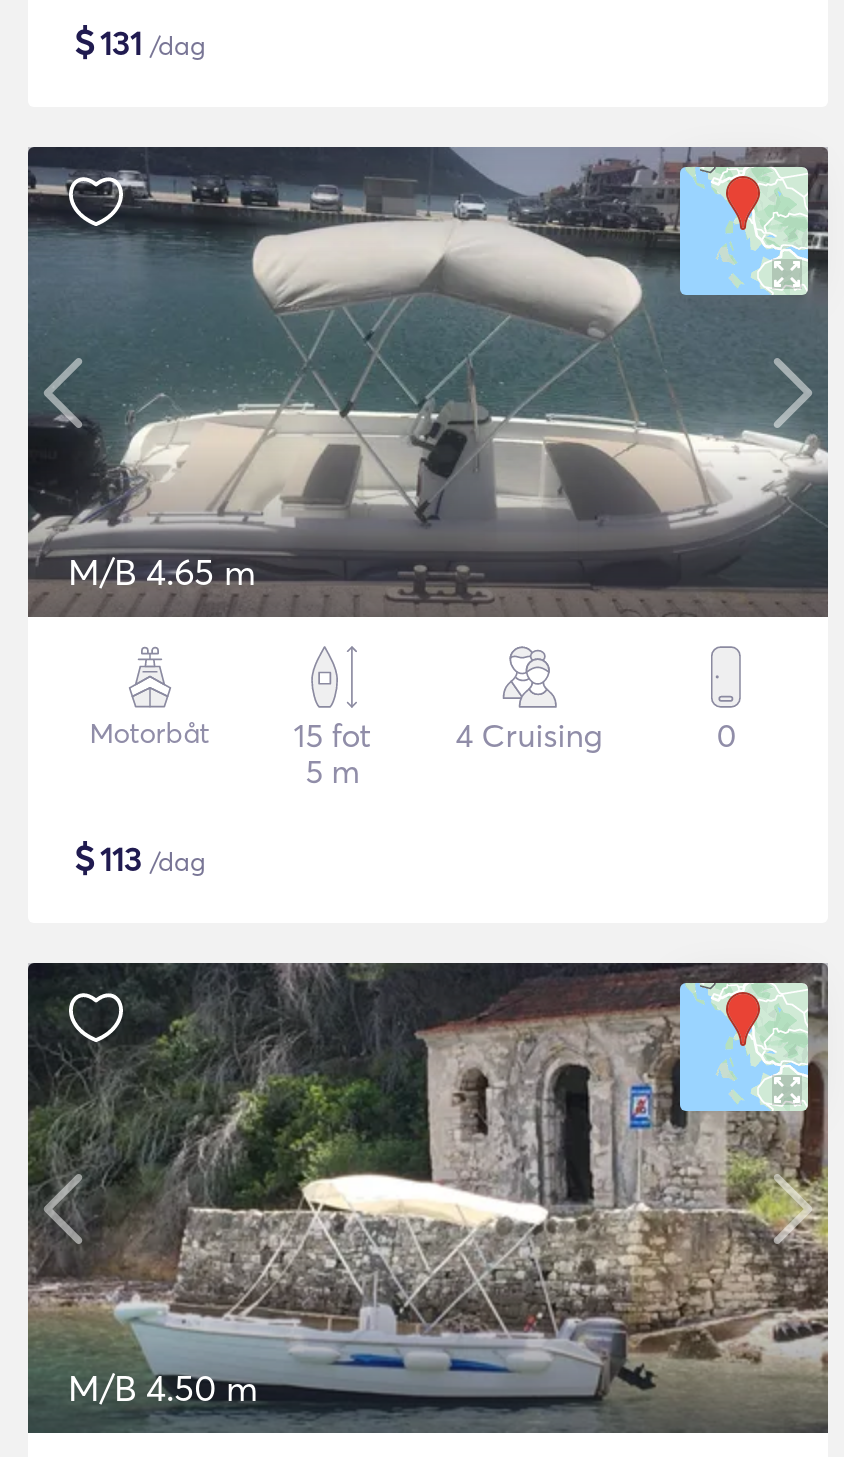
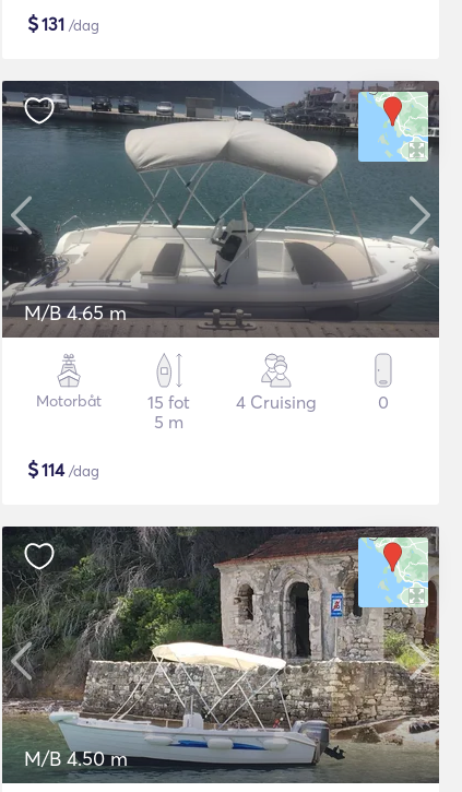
- $113 /dag
+ $114 /dag
